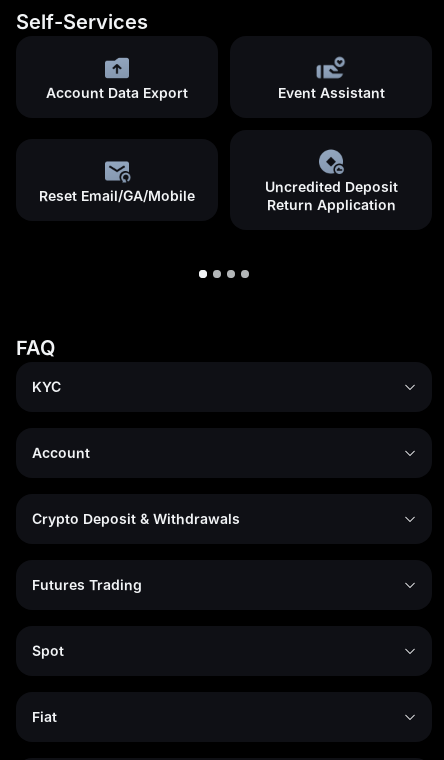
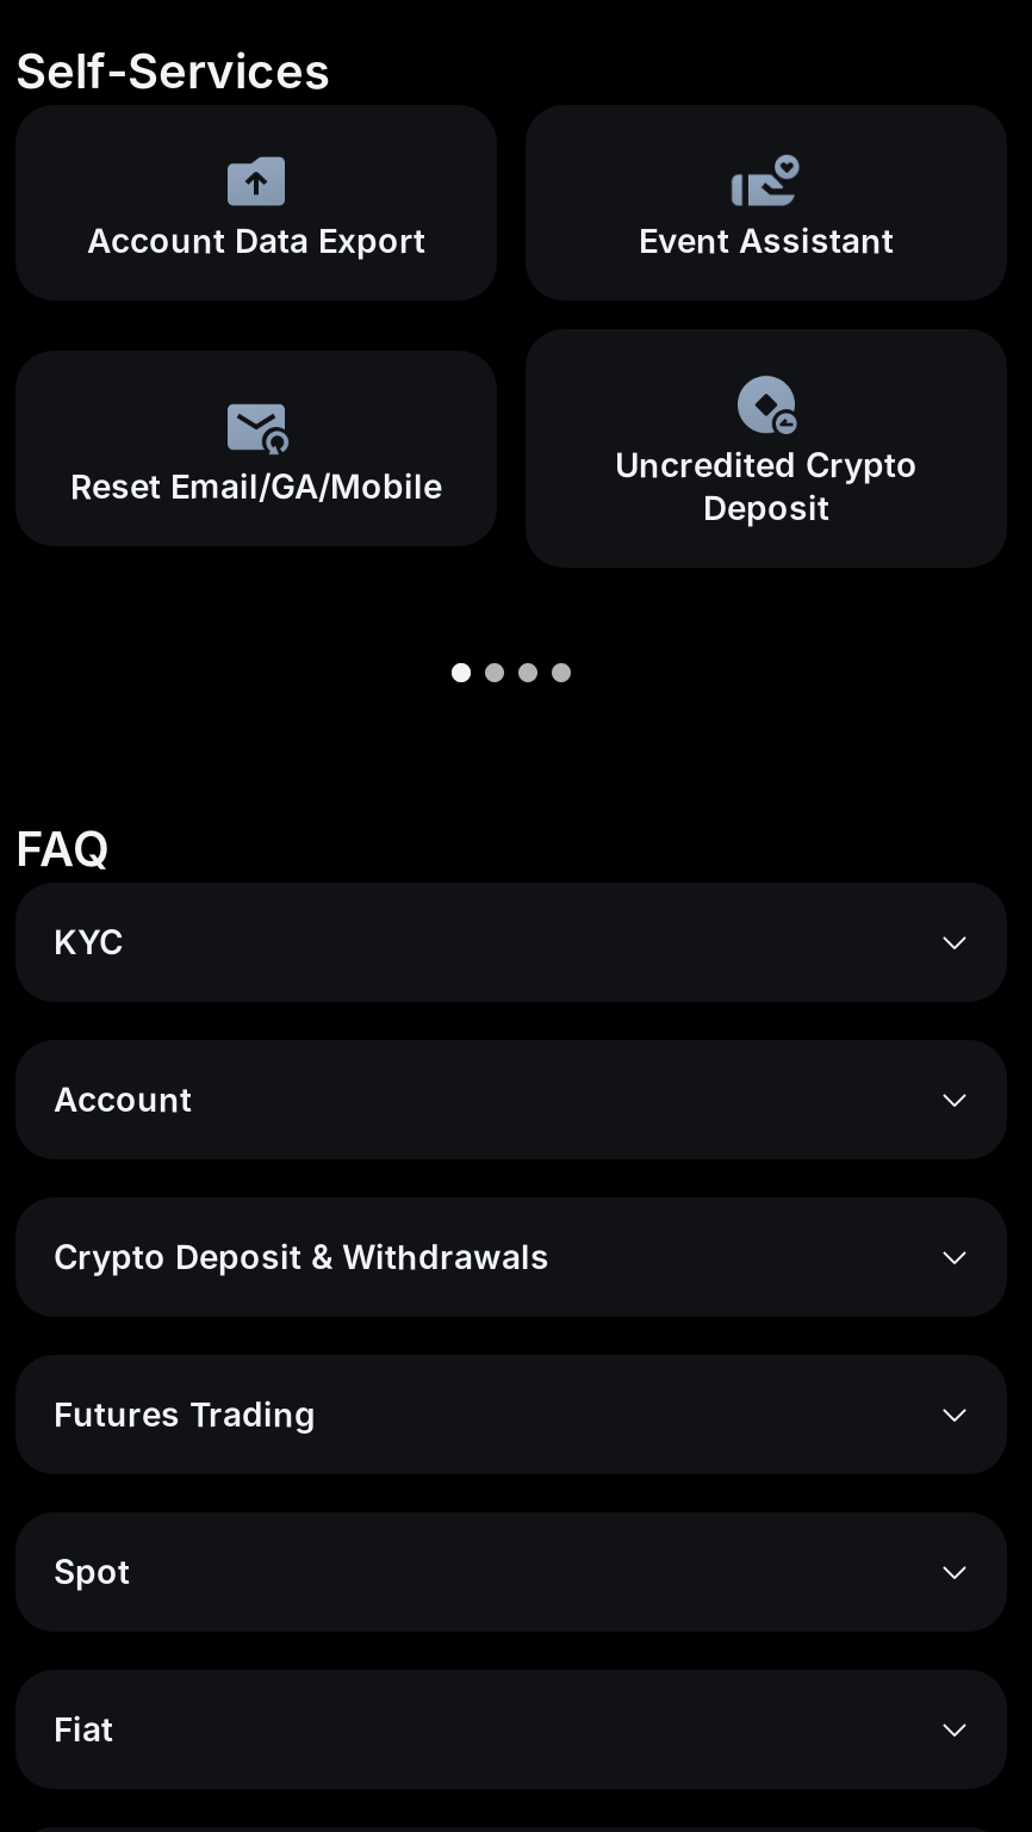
- Uncredited Deposit
- Return Application
+ Uncredited Crypto
+ Deposit
